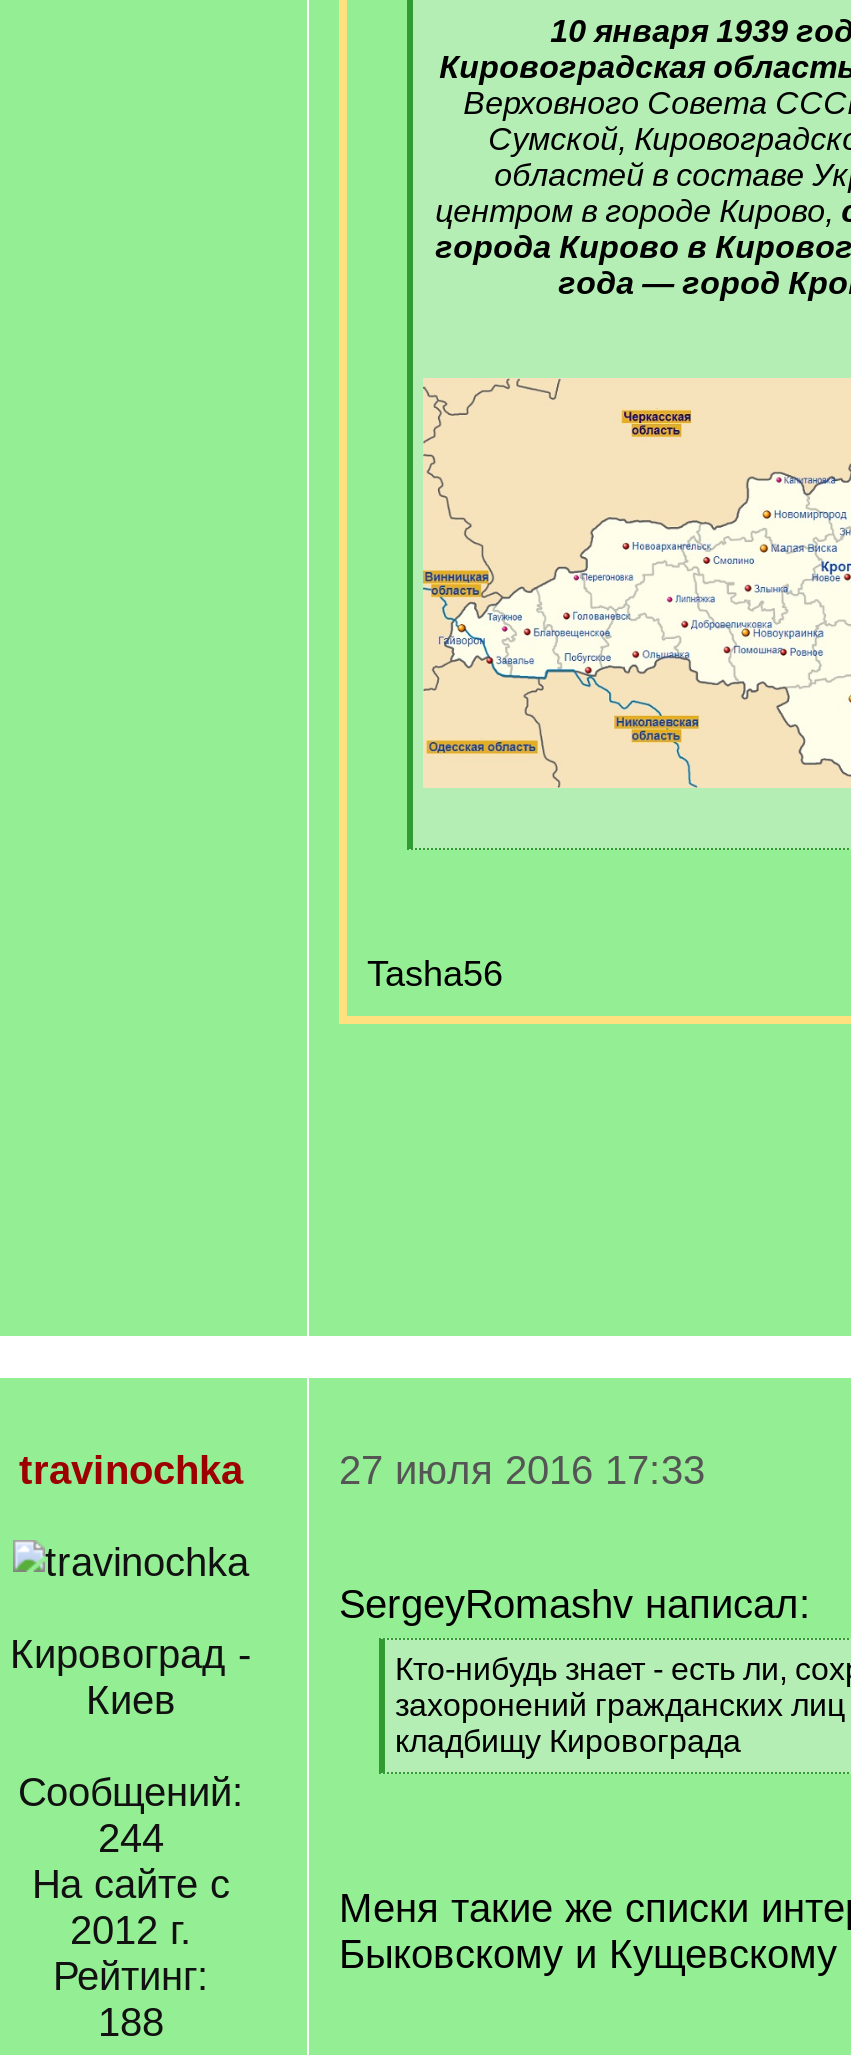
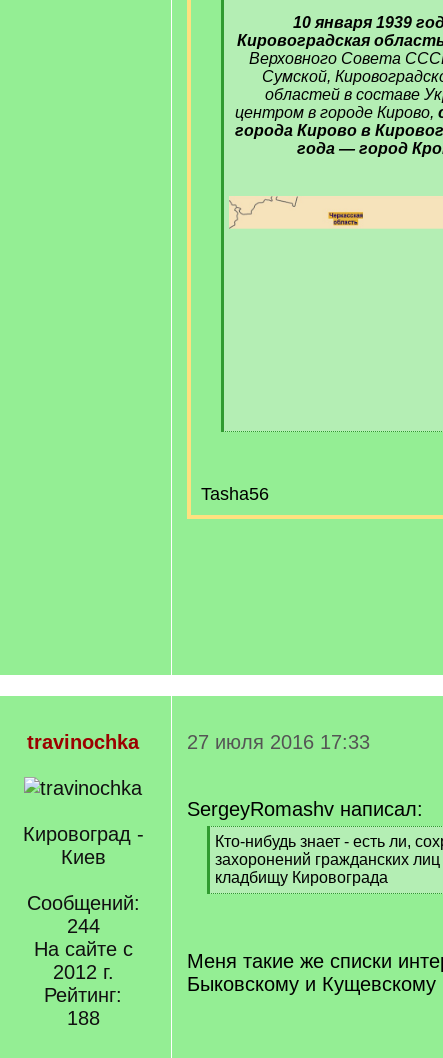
- [image]
